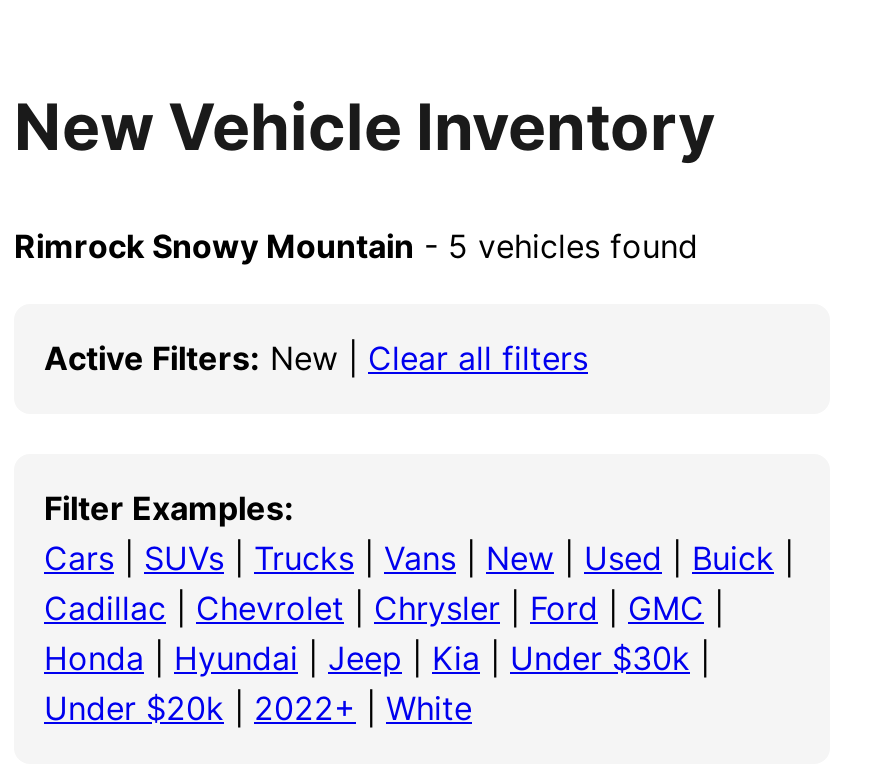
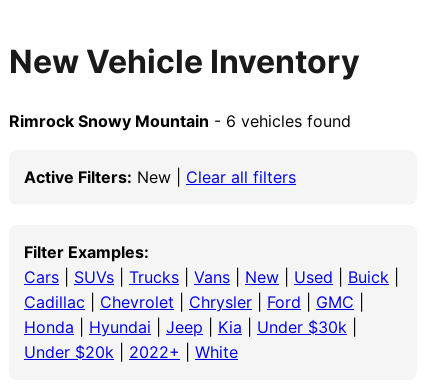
- Rimrock Snowy Mountain - 5 vehicles found
+ Rimrock Snowy Mountain - 6 vehicles found
